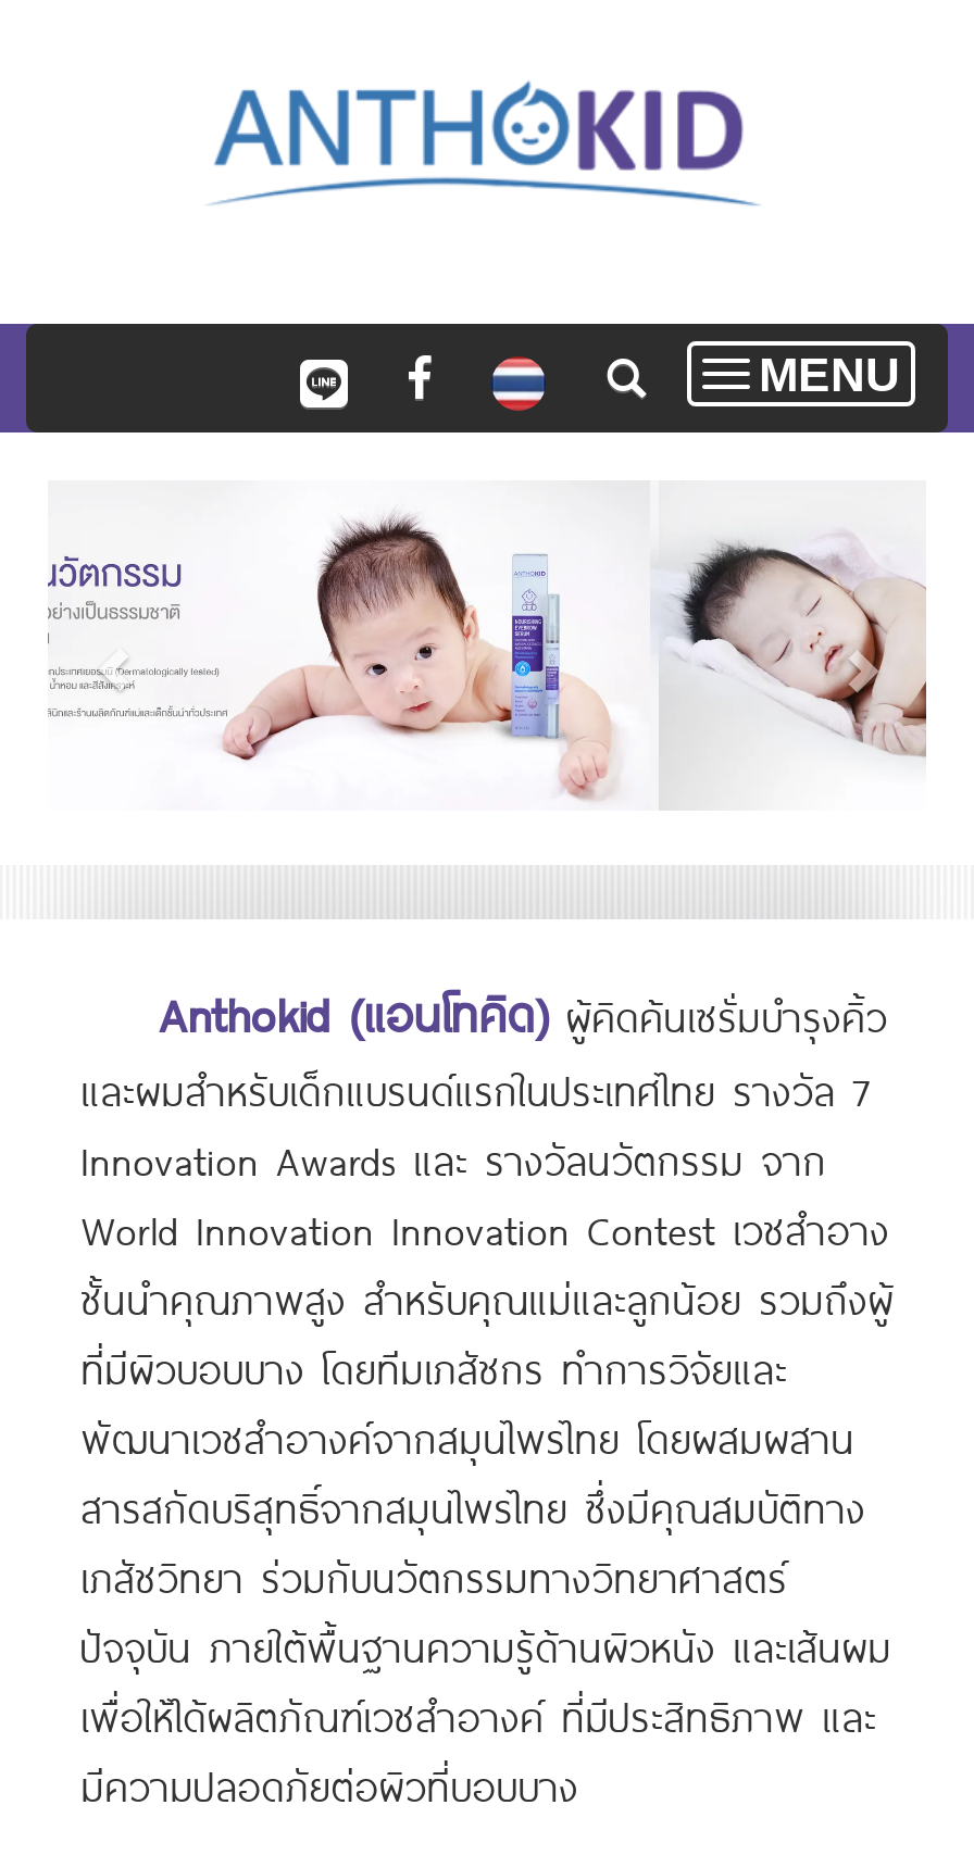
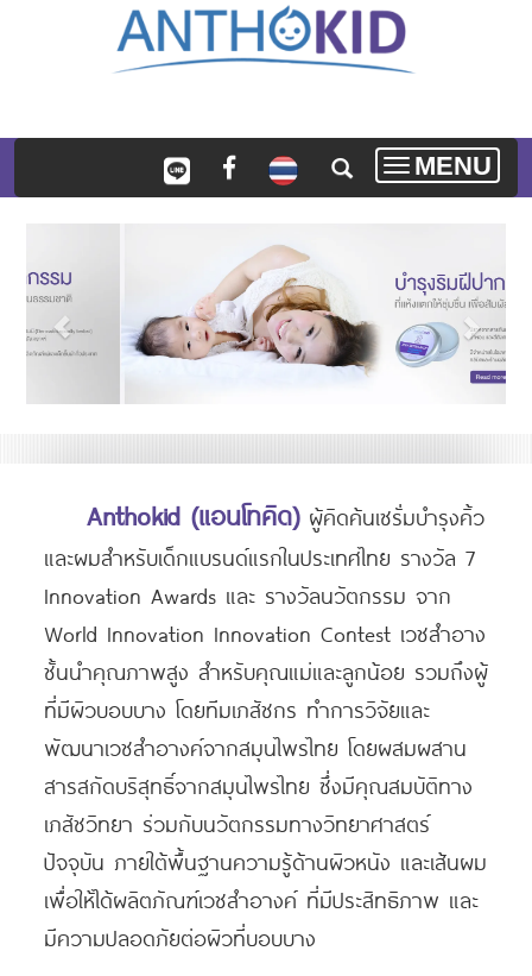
- [image]
+ [image]
